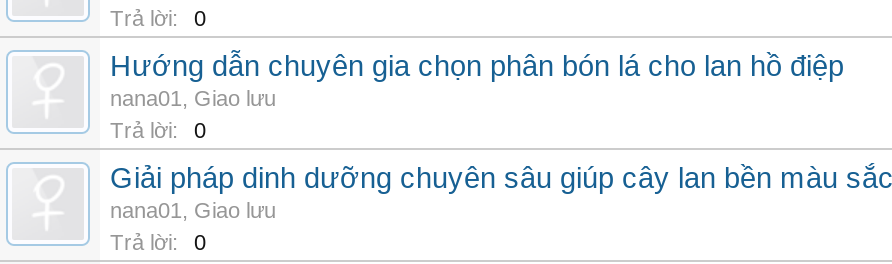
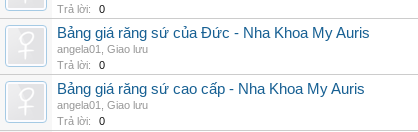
- Hướng dẫn chuyên gia chọn phân bón lá cho lan hồ điệp
- nana01, Giao lưu
+ Bảng giá răng sứ của Đức - Nha Khoa My Auris
+ angela01, Giao lưu

- Giải pháp dinh dưỡng chuyên sâu giúp cây lan bền màu sắc
- nana01, Giao lưu
+ Bảng giá răng sứ cao cấp - Nha Khoa My Auris
+ angela01, Giao lưu
